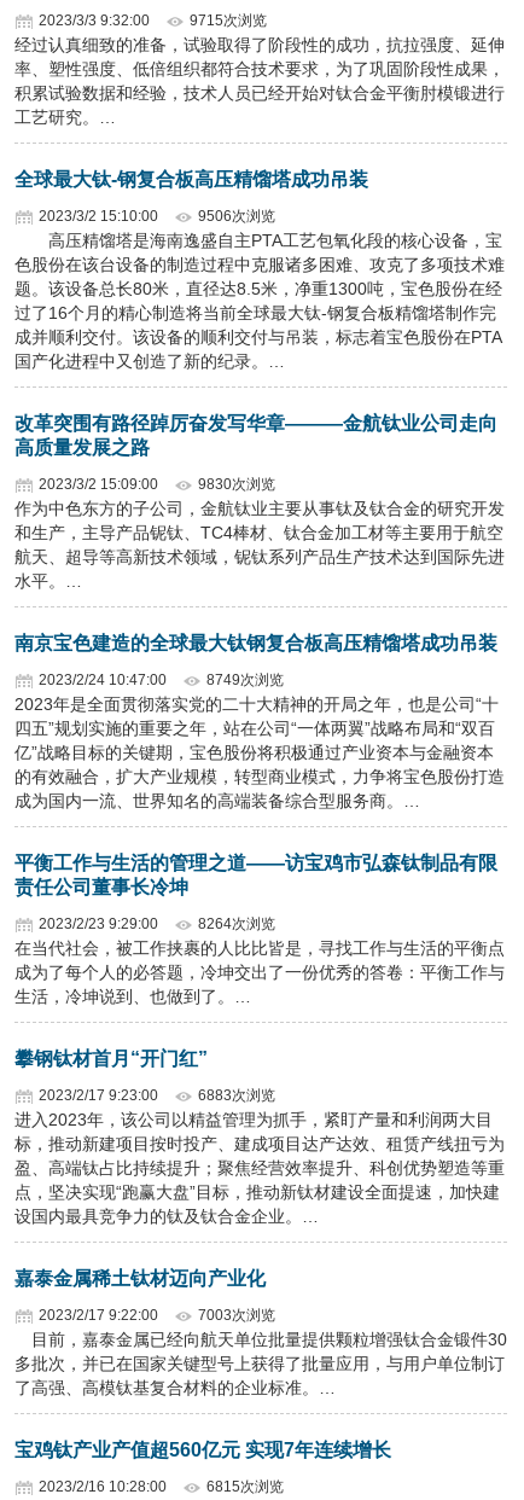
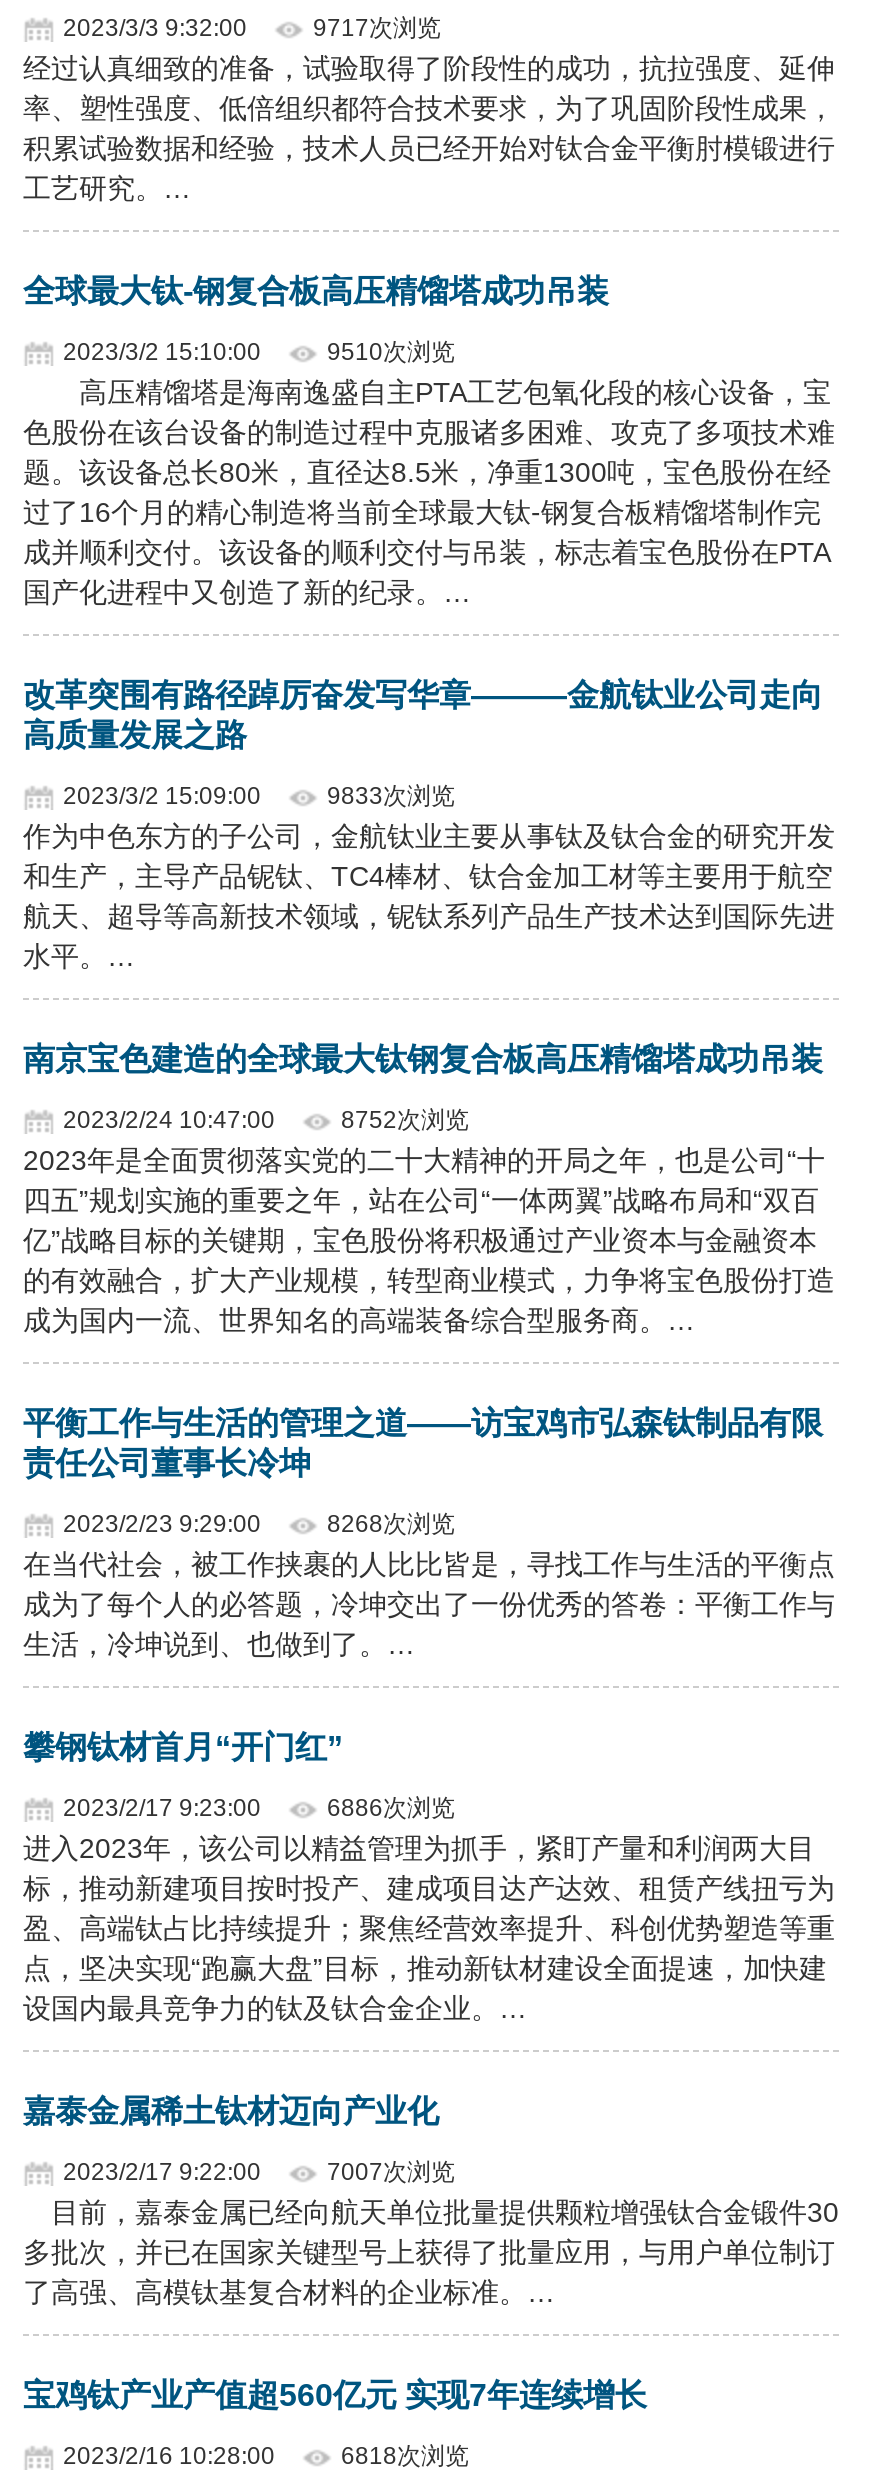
- 9715次浏览
+ 9717次浏览

- 9506次浏览
+ 9510次浏览

- 9830次浏览
+ 9833次浏览

- 8749次浏览
+ 8752次浏览

- 8264次浏览
+ 8268次浏览

- 6883次浏览
+ 6886次浏览

- 7003次浏览
+ 7007次浏览

- 6815次浏览
+ 6818次浏览
